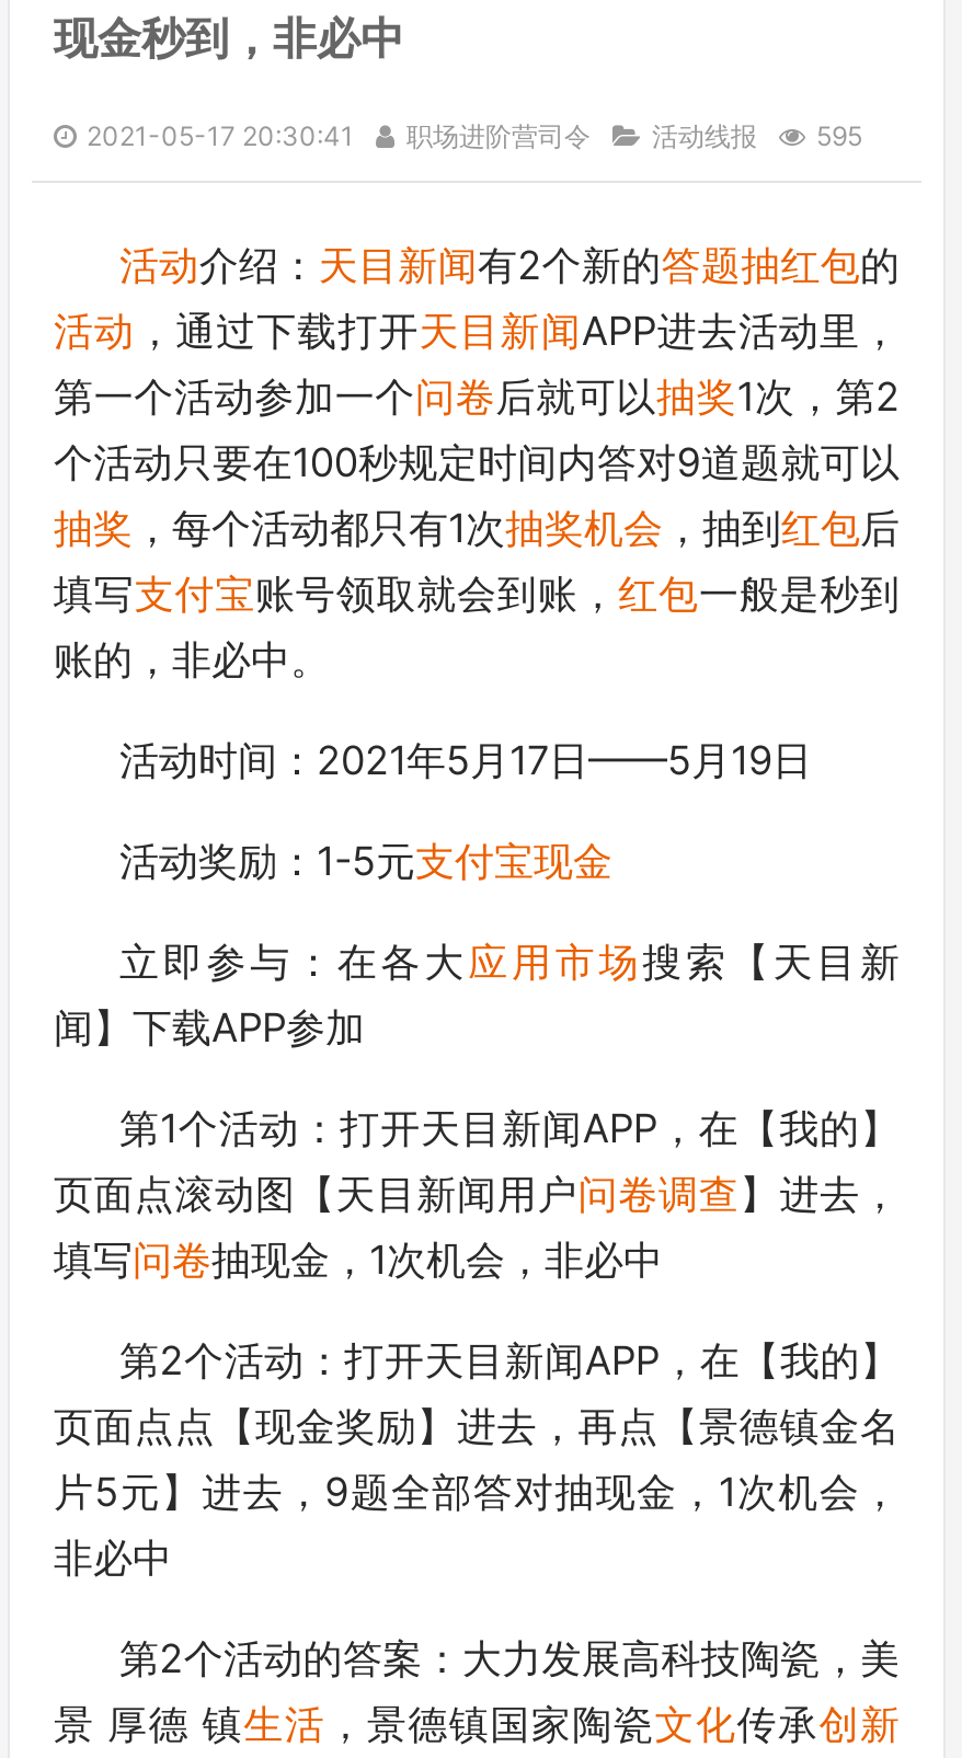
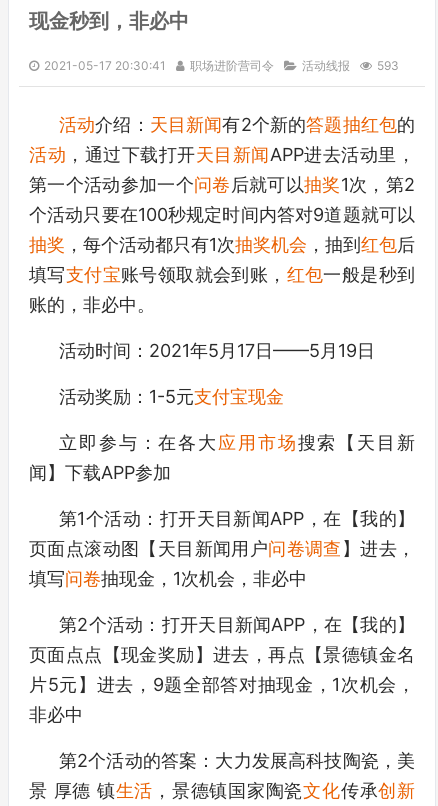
- 2021-05-17 20:30:41 职场进阶营司令 活动线报 595
+ 2021-05-17 20:30:41 职场进阶营司令 活动线报 593
